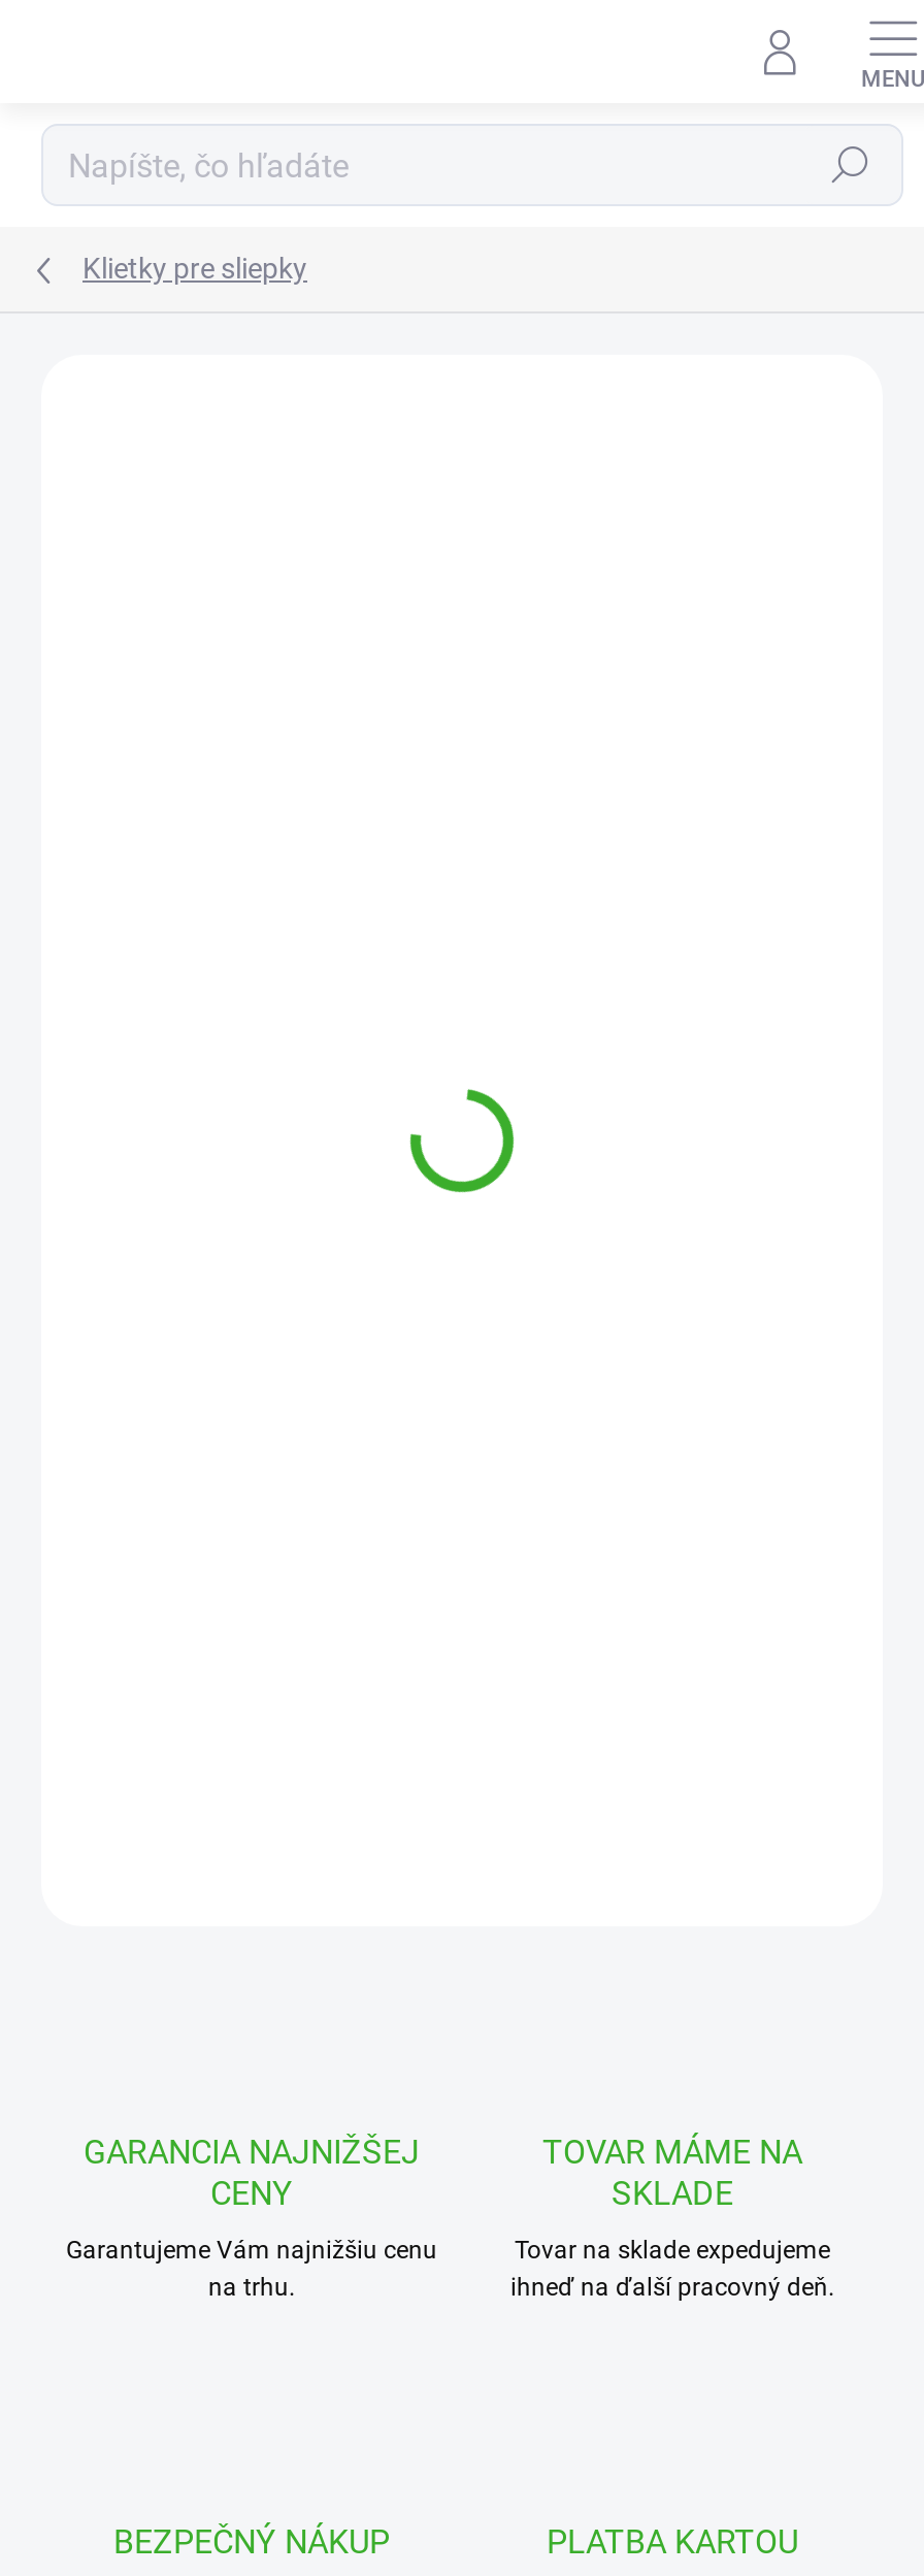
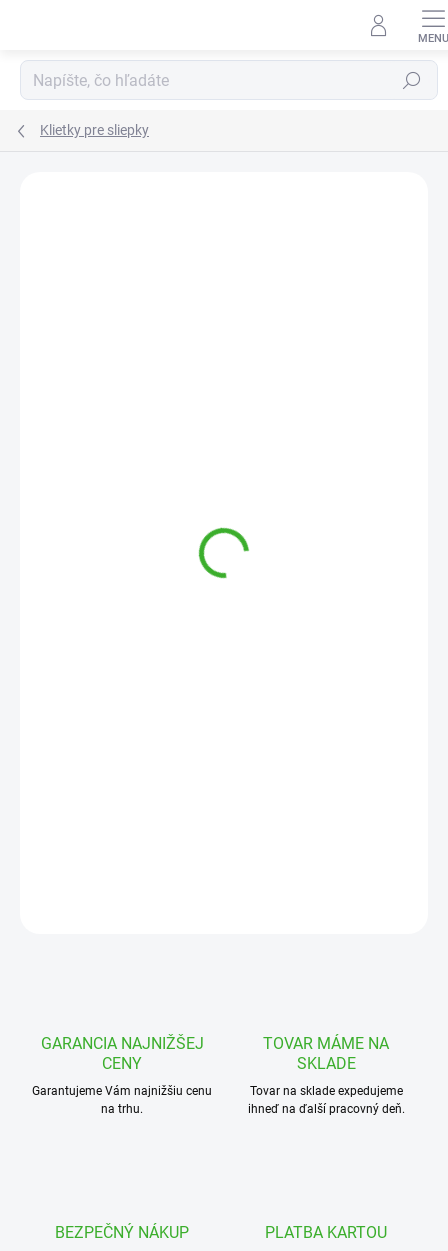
- [image]
+ [image]
